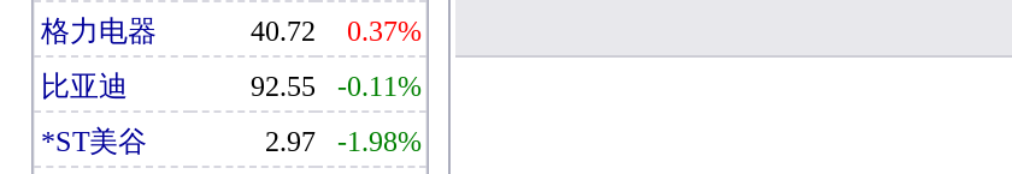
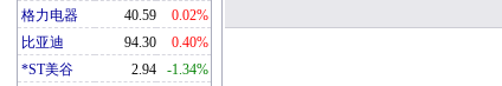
- 40.72
+ 40.59

- 0.37%
+ 0.02%

- 92.55
+ 94.30

- -0.11%
+ 0.40%

- 2.97
+ 2.94

- -1.98%
+ -1.34%
